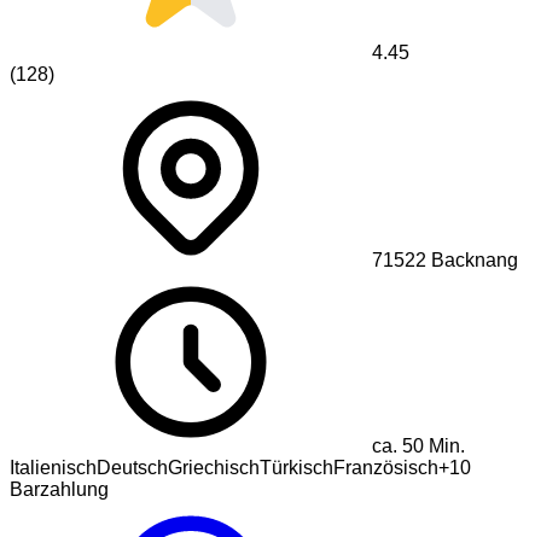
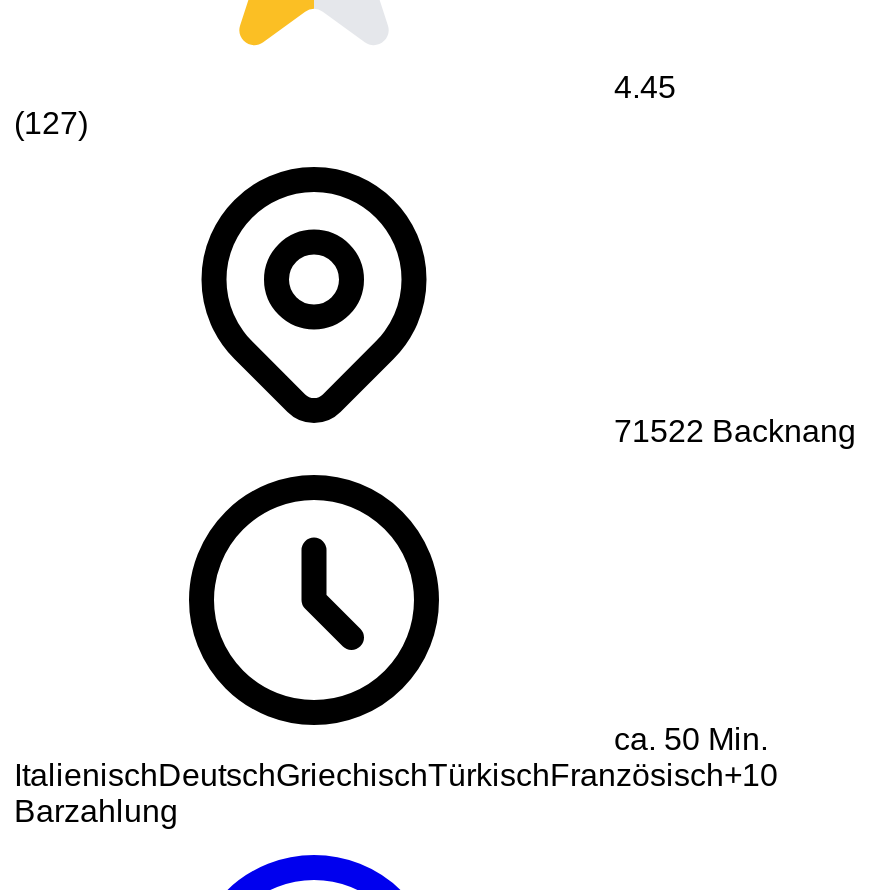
- (128)
+ (127)
